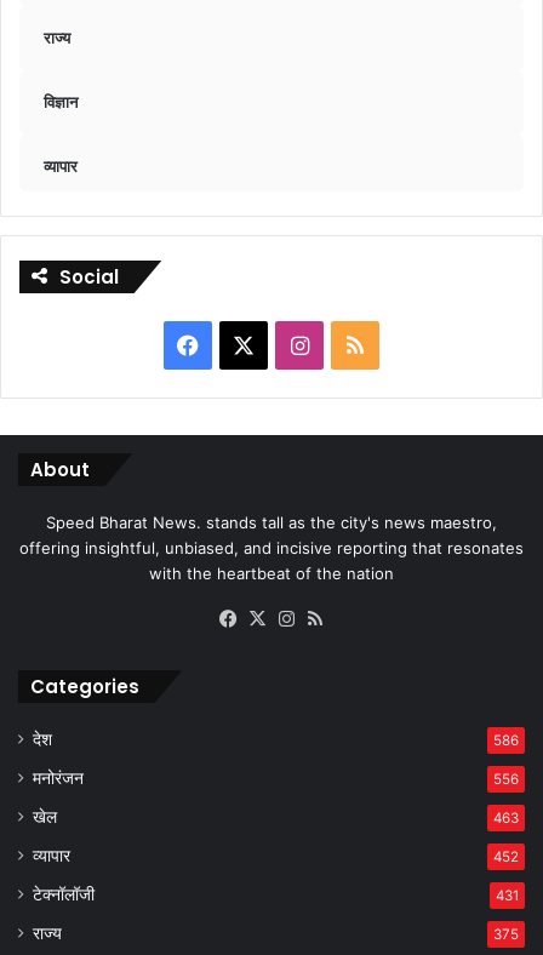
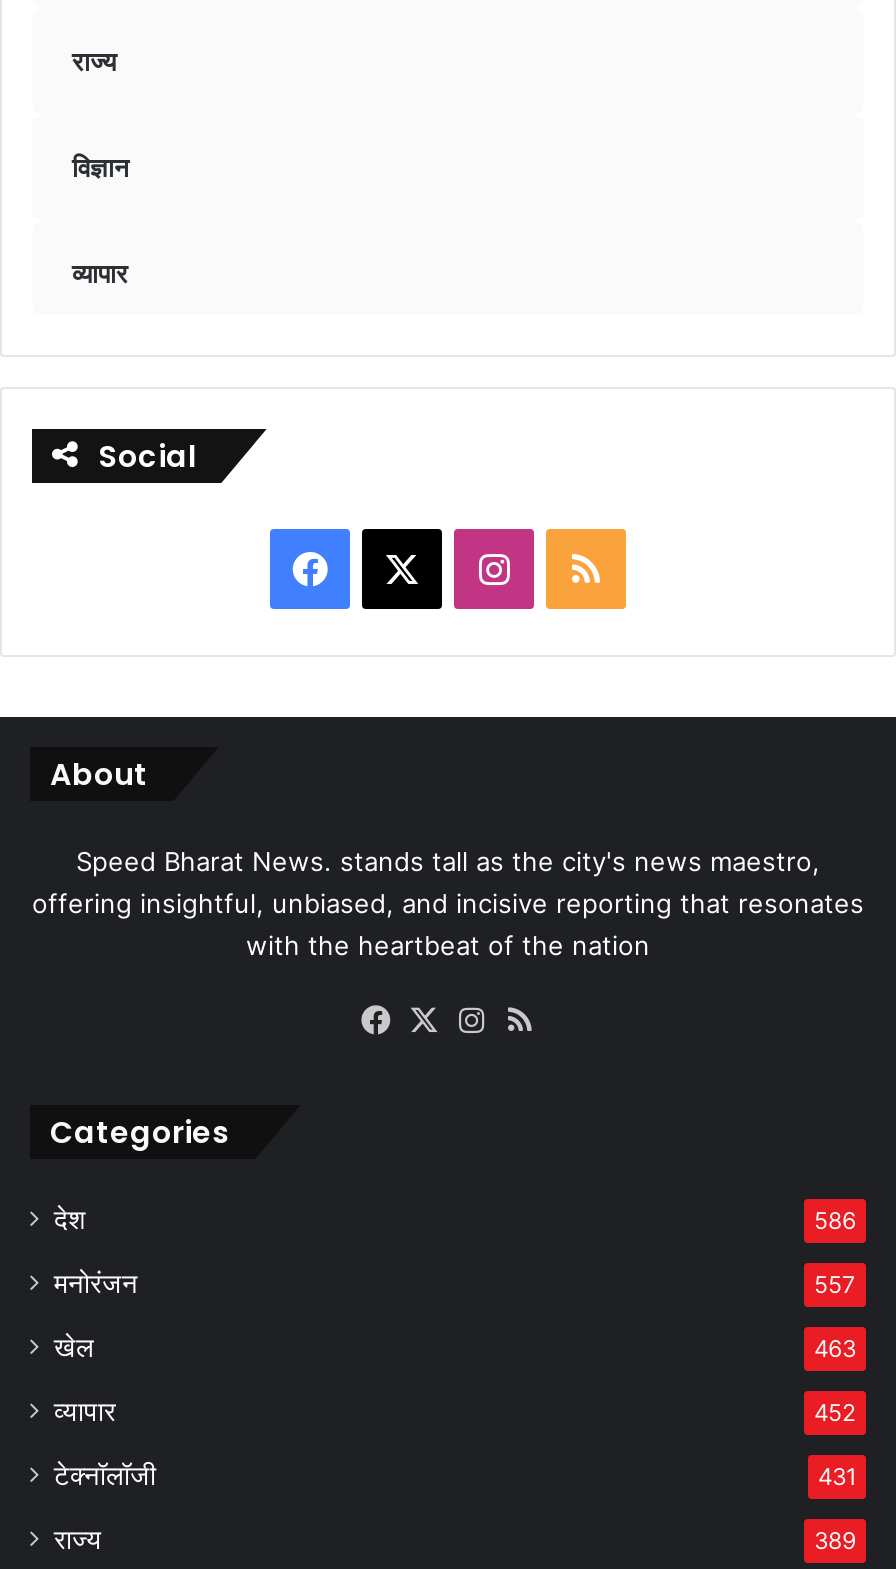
- 556
+ 557

- 375
+ 389
